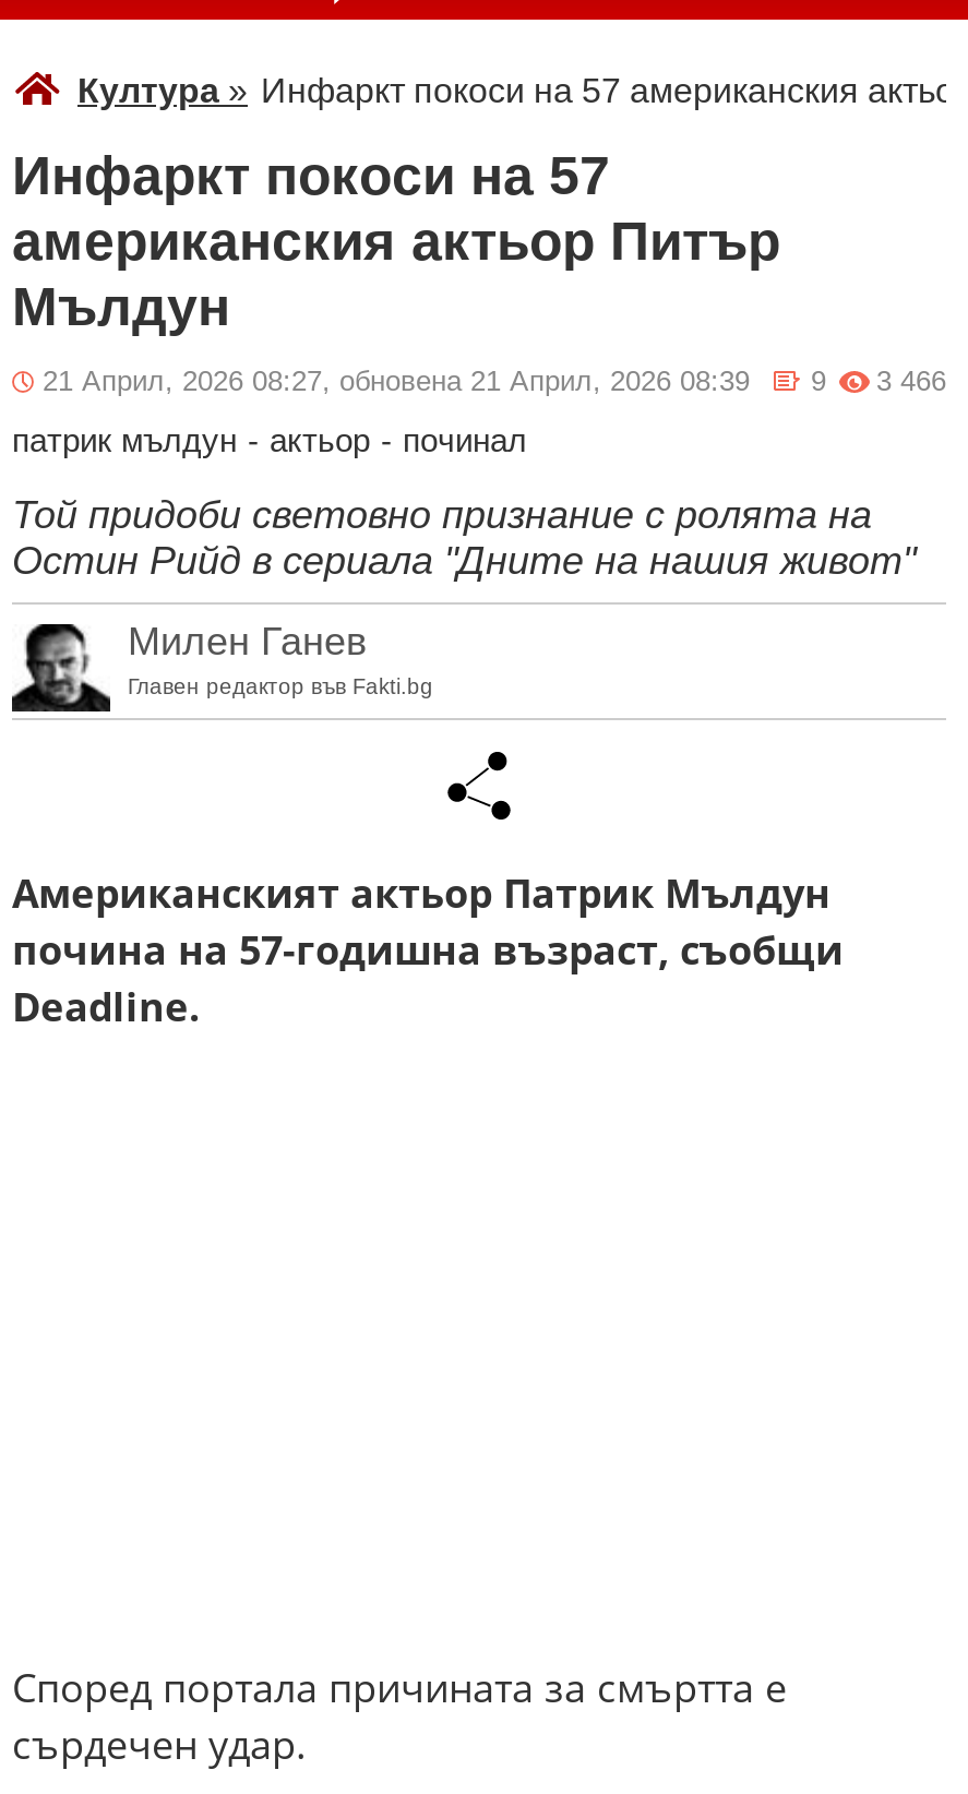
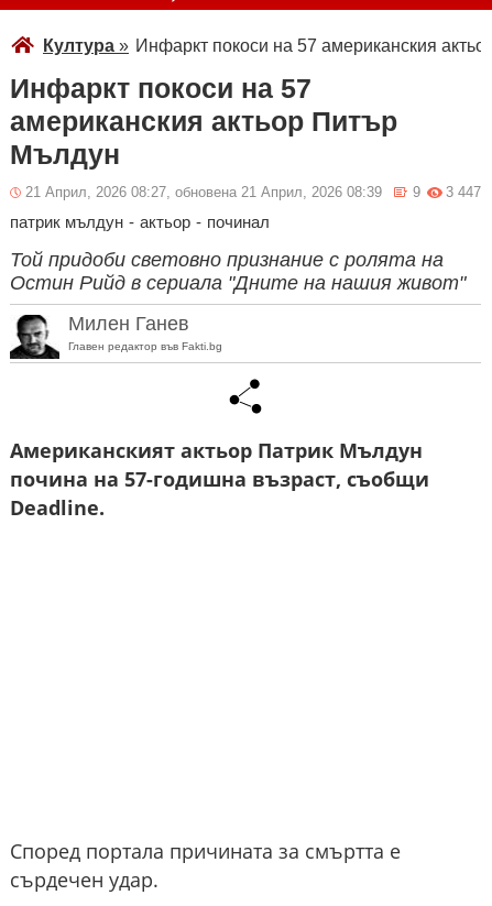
- 21 Април, 2026 08:27, обновена 21 Април, 2026 08:39 9 3 466
+ 21 Април, 2026 08:27, обновена 21 Април, 2026 08:39 9 3 447
